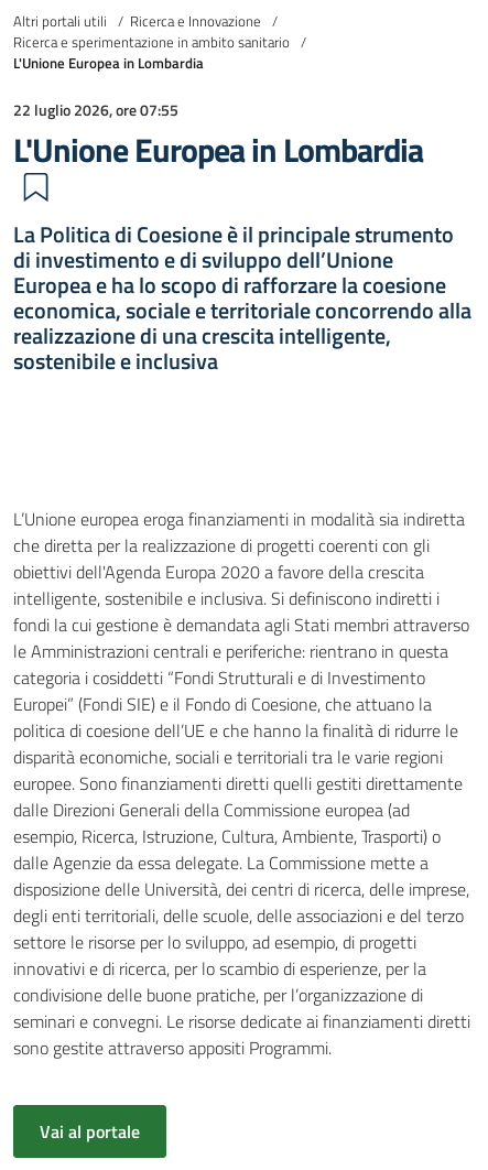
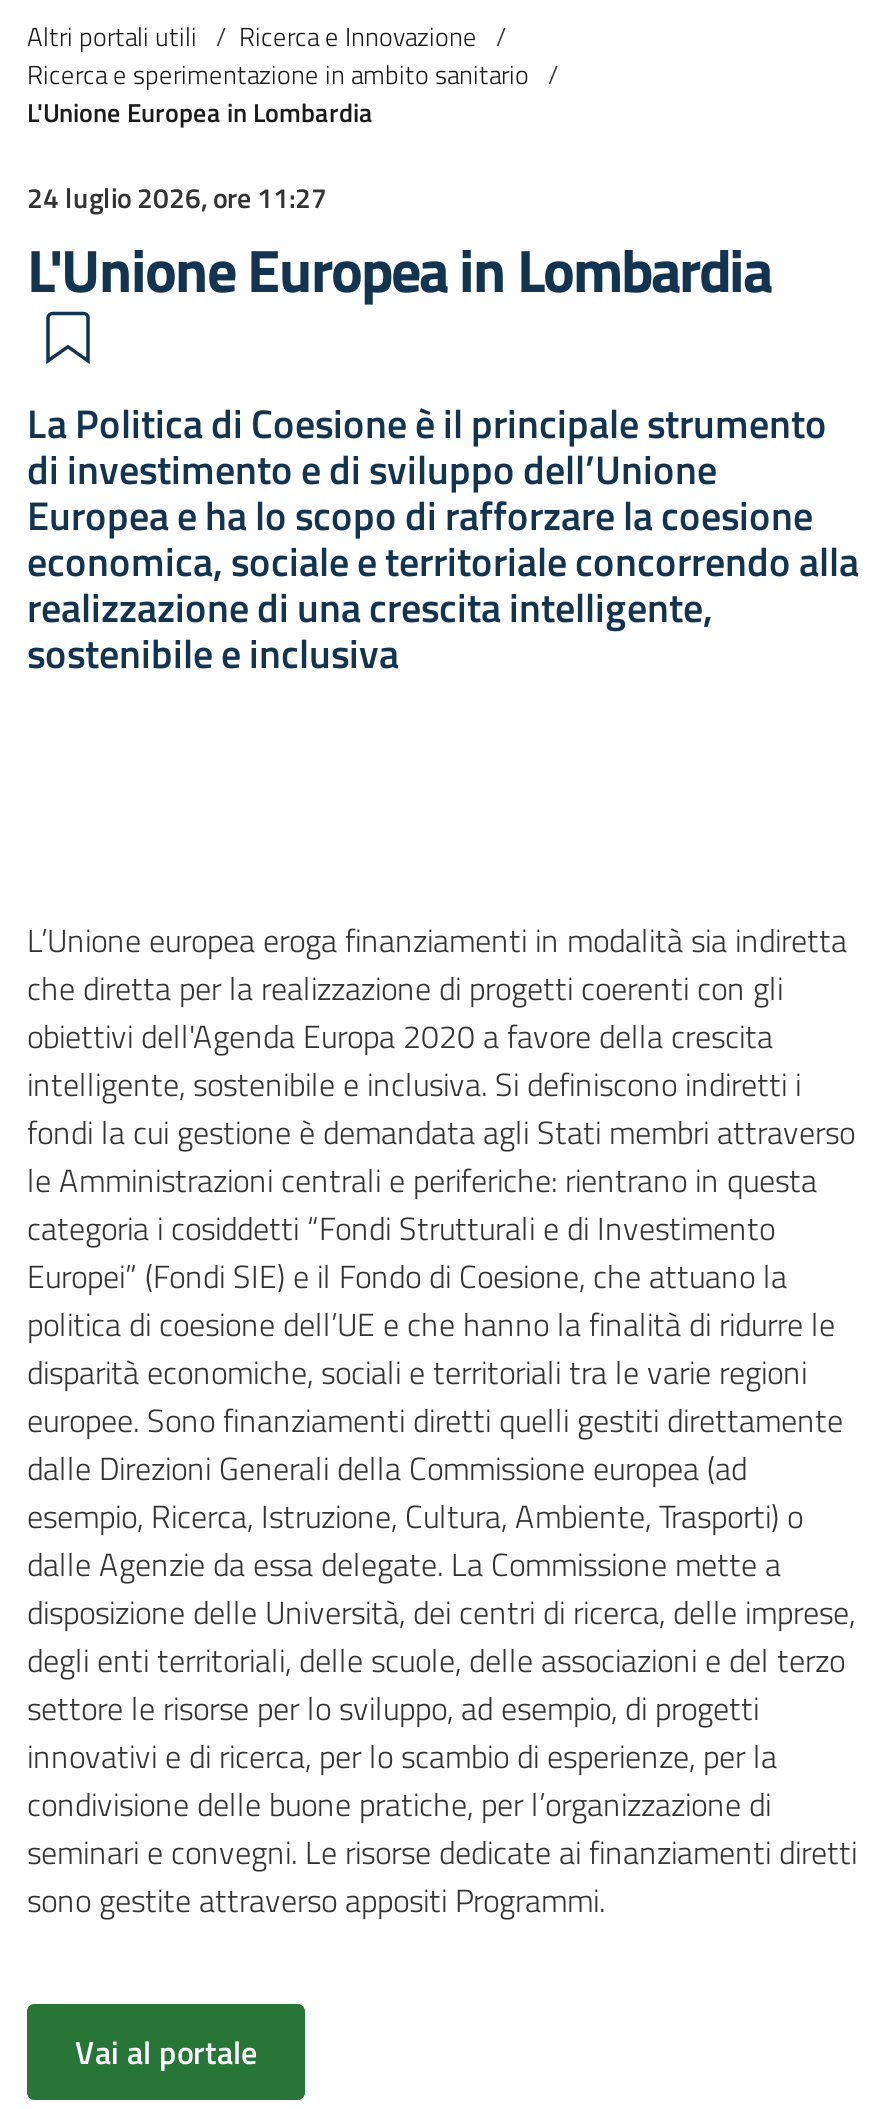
- 22 luglio 2026, ore 07:55
+ 24 luglio 2026, ore 11:27
